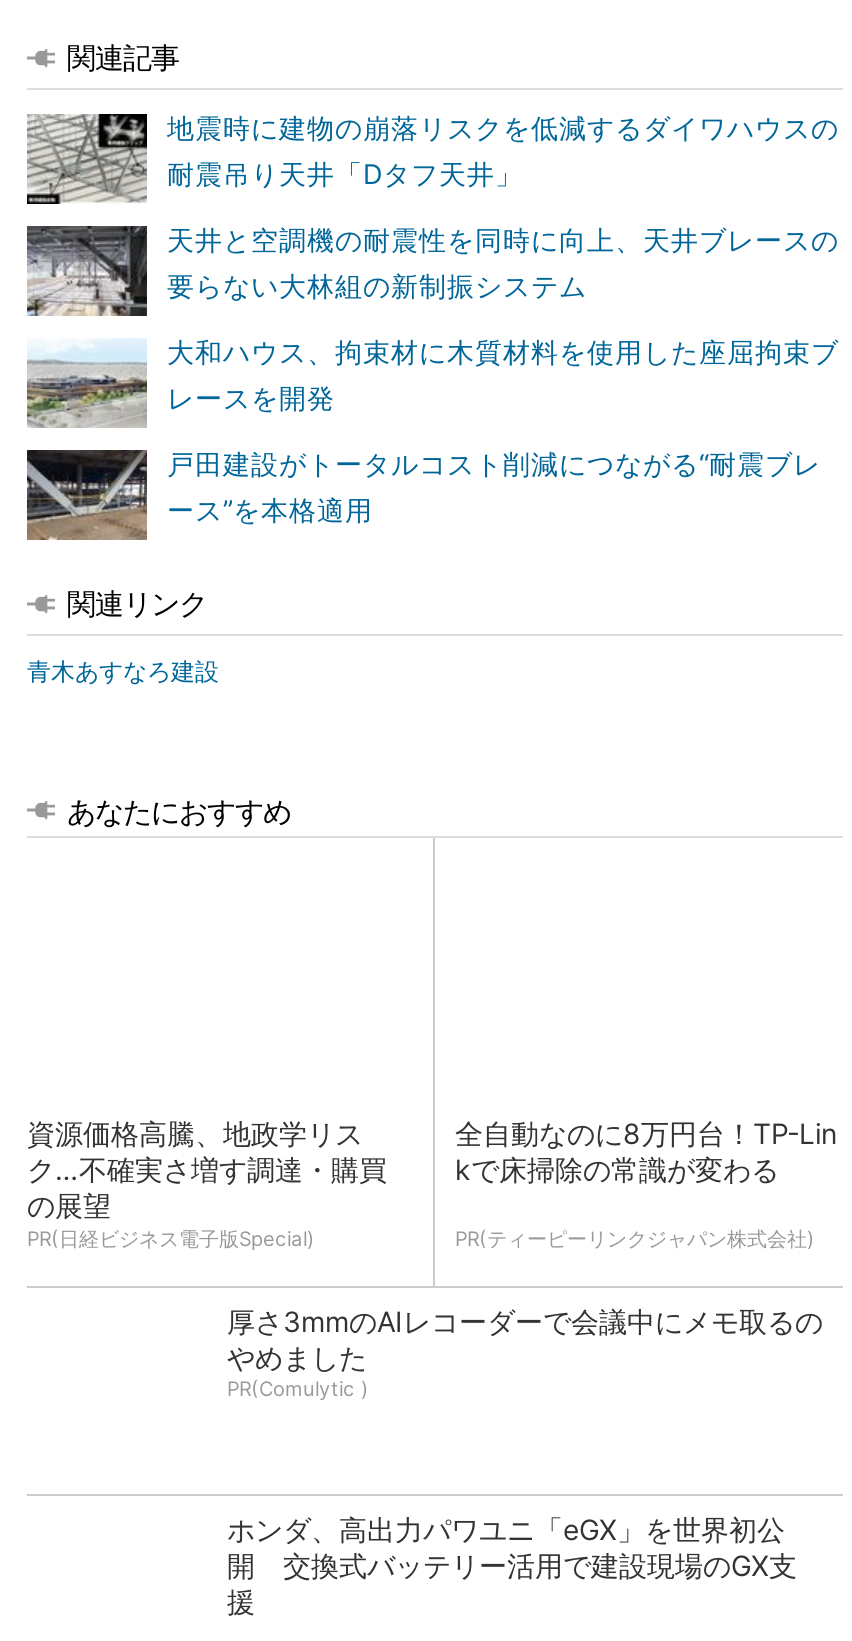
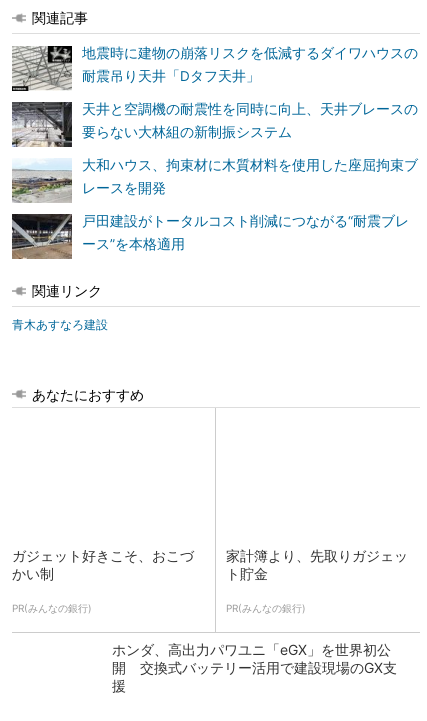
- 資源価格高騰、地政学リス
- ク…不確実さ増す調達・購買
- の展望
- PR(日経ビジネス電子版Special)
+ ガジェット好きこそ、おこづ
+ かい制

- 全自動なのに8万円台！TP-Lin
- kで床掃除の常識が変わる
+ PR(みんなの銀行)

- PR(ティーピーリンクジャパン株式会社)
+ 家計簿より、先取りガジェッ
+ ト貯金

- 厚さ3mmのAIレコーダーで会議中にメモ取るの
- やめました
- PR(Comulytic )
+ PR(みんなの銀行)
